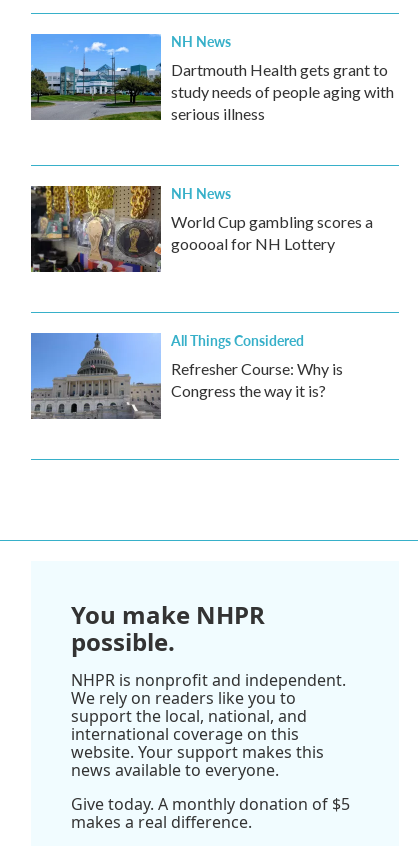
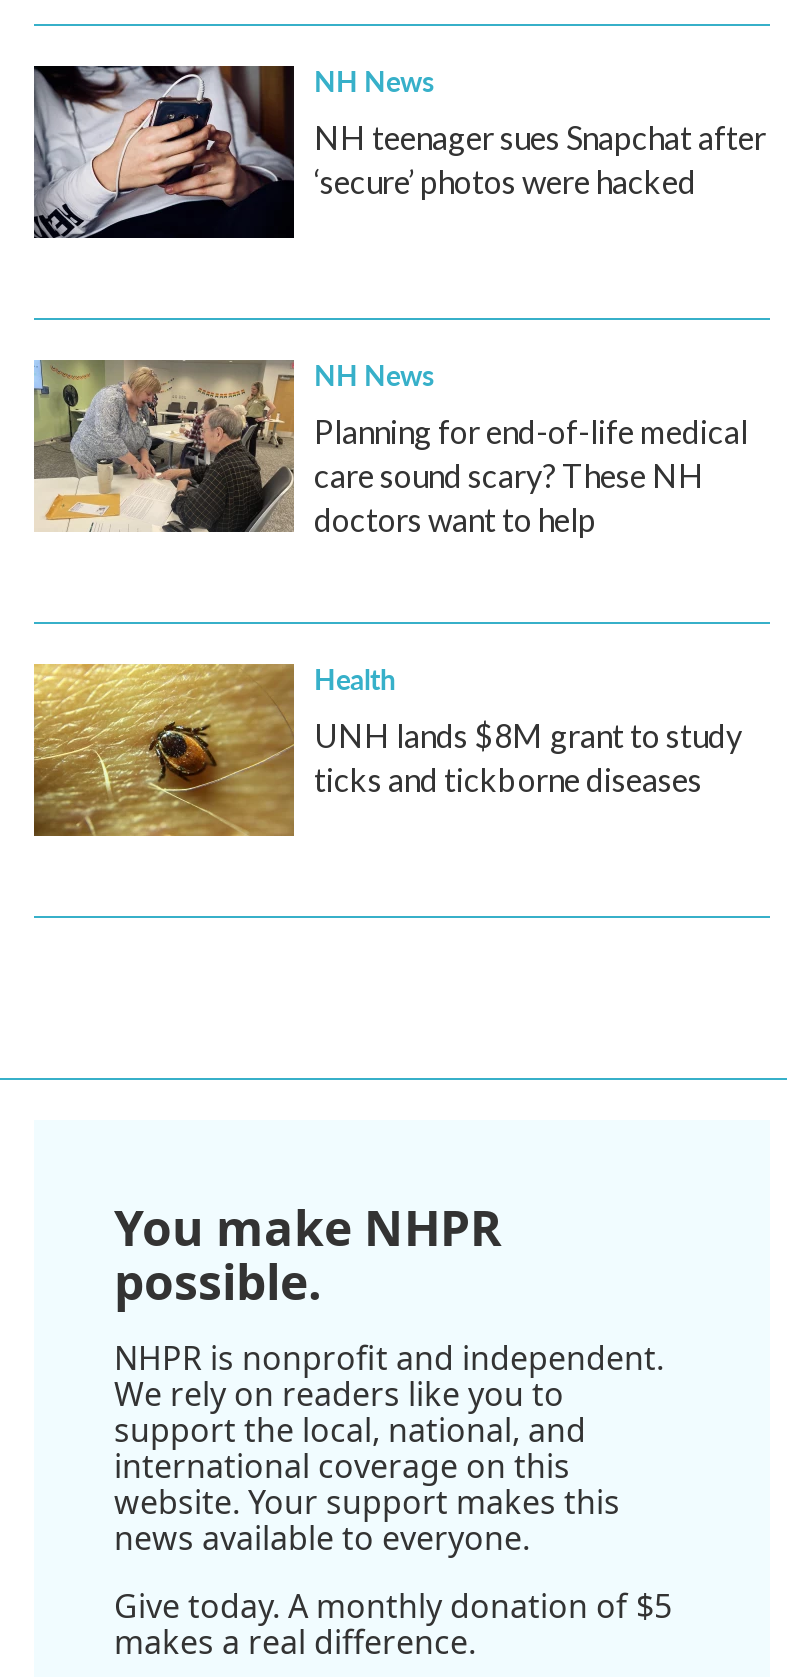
- [image]
- Dartmouth Health gets grant to
- study needs of people aging with
- serious illness
+ [image]
+ NH teenager sues Snapchat after
+ ‘secure’ photos were hacked

- [image]
- World Cup gambling scores a
- gooooal for NH Lottery
+ [image]
+ Planning for end-of-life medical
+ care sound scary? These NH
+ doctors want to help

- [image]
- All Things Considered
- Refresher Course: Why is
- Congress the way it is?
+ [image]
+ Health
+ UNH lands $8M grant to study
+ ticks and tickborne diseases
